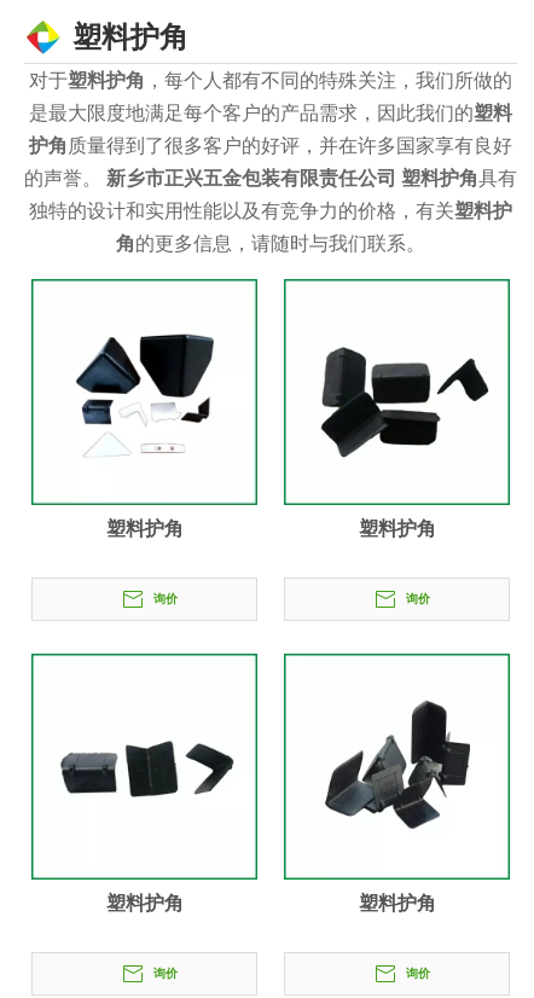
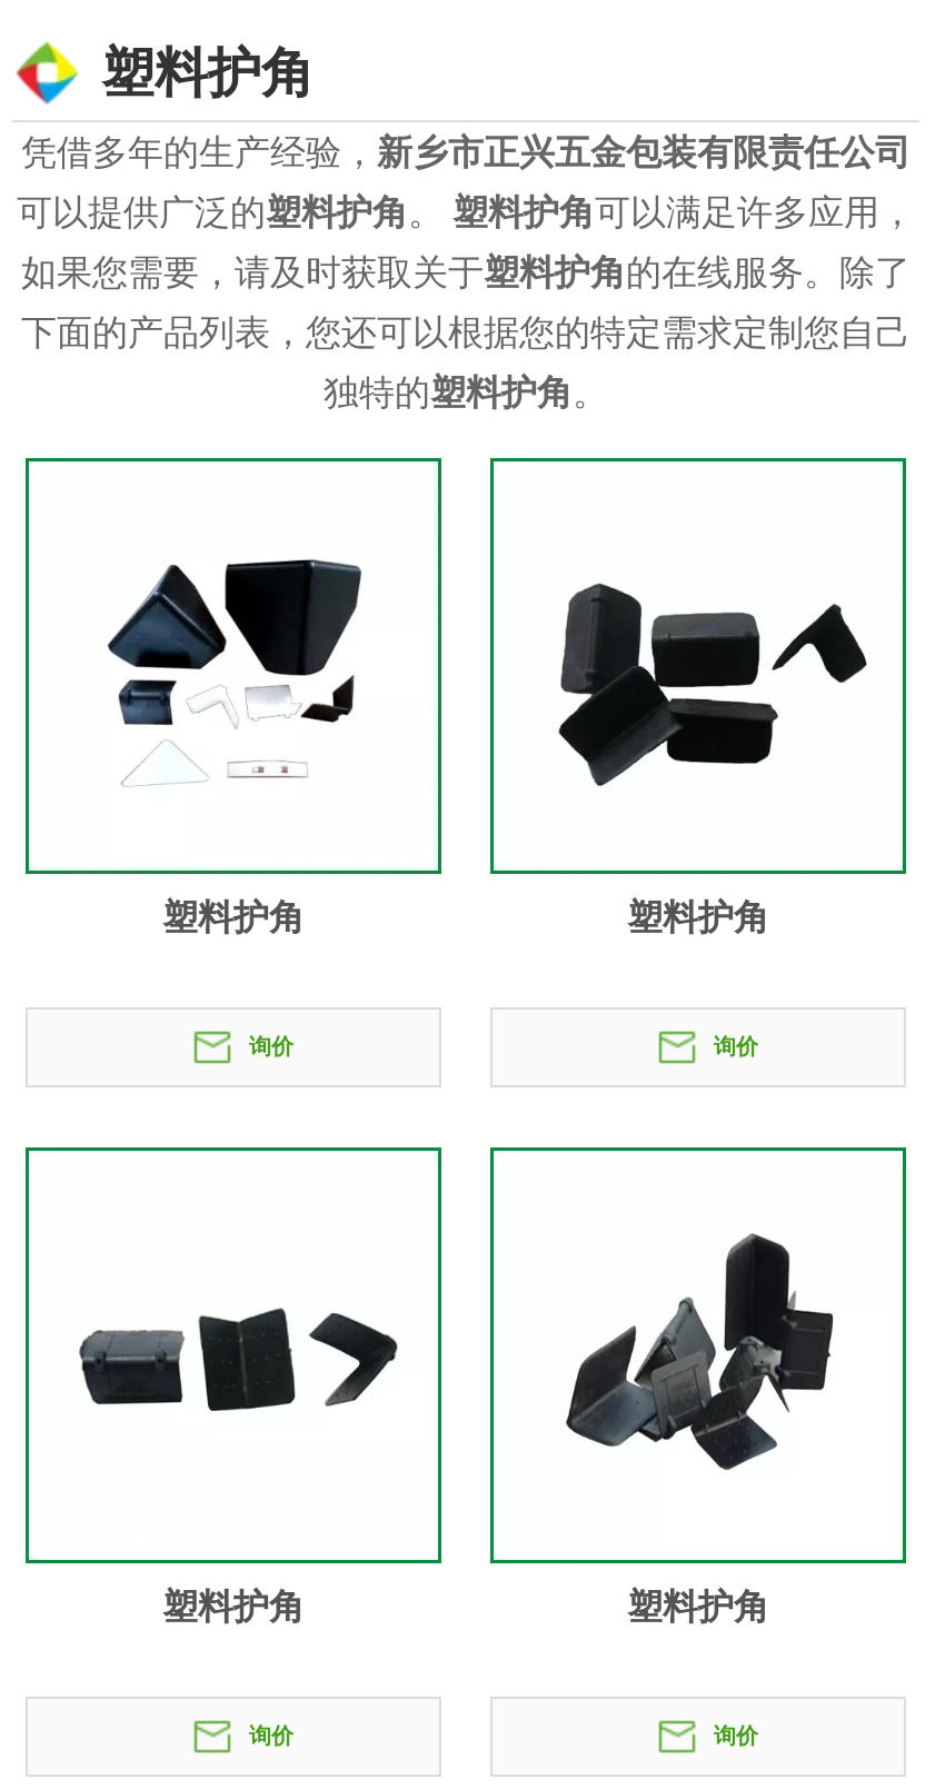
- 对于塑料护角，每个人都有不同的特殊关注，我们所做的
- 是最大限度地满足每个客户的产品需求，因此我们的塑料
- 护角质量得到了很多客户的好评，并在许多国家享有良好
- 的声誉。新乡市正兴五金包装有限责任公司 塑料护角具有
- 独特的设计和实用性能以及有竞争力的价格，有关塑料护
- 角的更多信息，请随时与我们联系。
+ 凭借多年的生产经验，新乡市正兴五金包装有限责任公司
+ 可以提供广泛的塑料护角。塑料护角可以满足许多应用，
+ 如果您需要，请及时获取关于塑料护角的在线服务。除了
+ 下面的产品列表，您还可以根据您的特定需求定制您自己
+ 独特的塑料护角。
